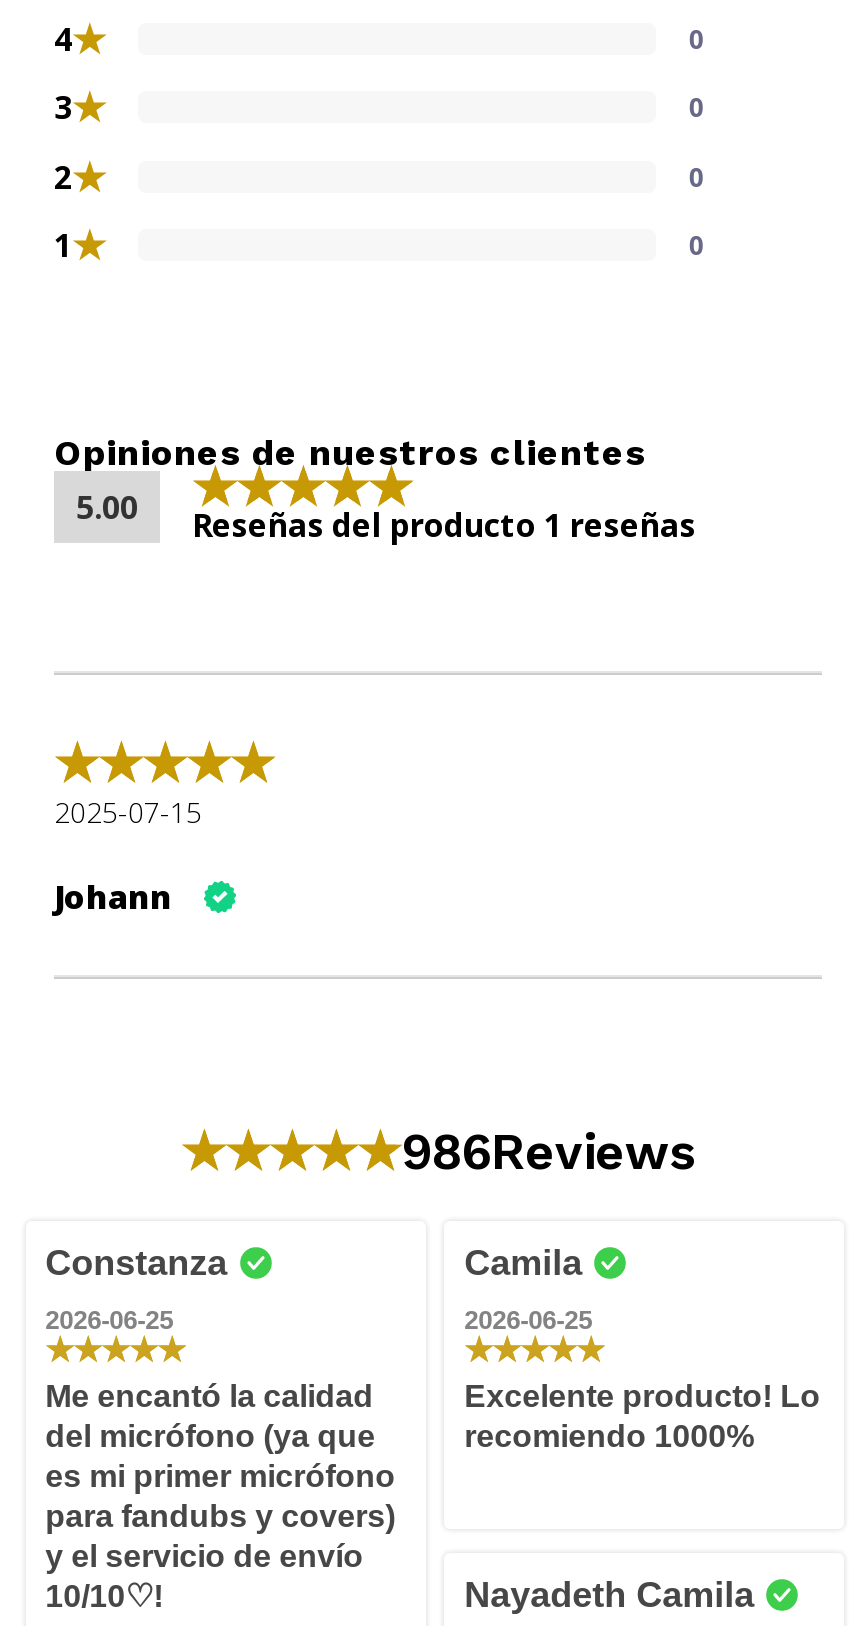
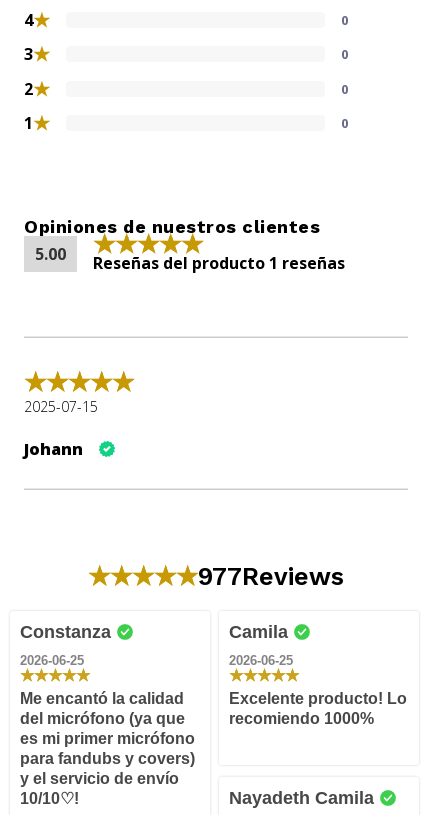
- 986Reviews
+ 977Reviews
